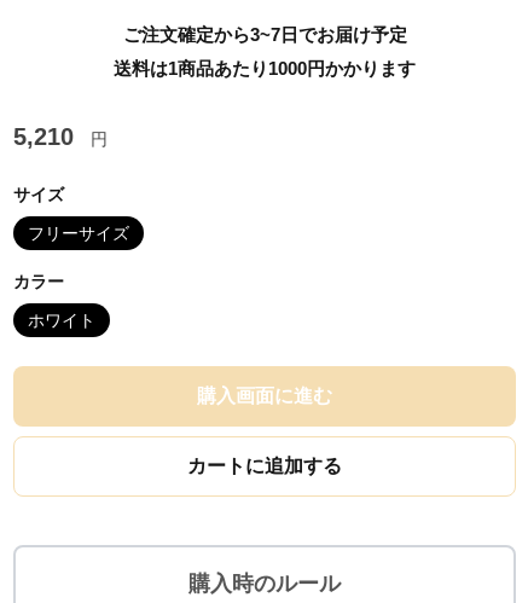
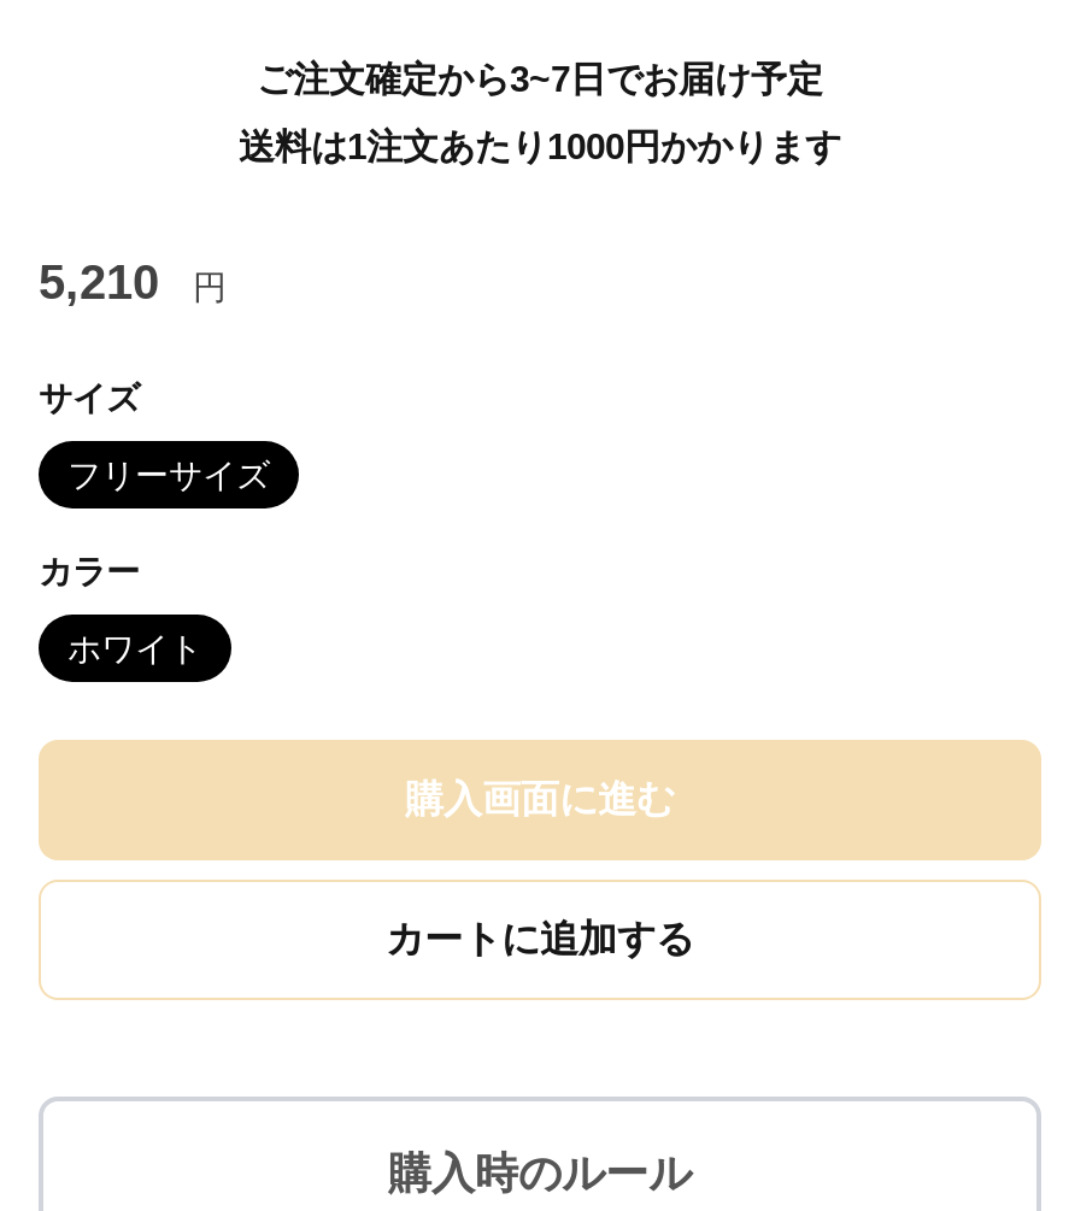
- 送料は1商品あたり1000円かかります
+ 送料は1注文あたり1000円かかります
